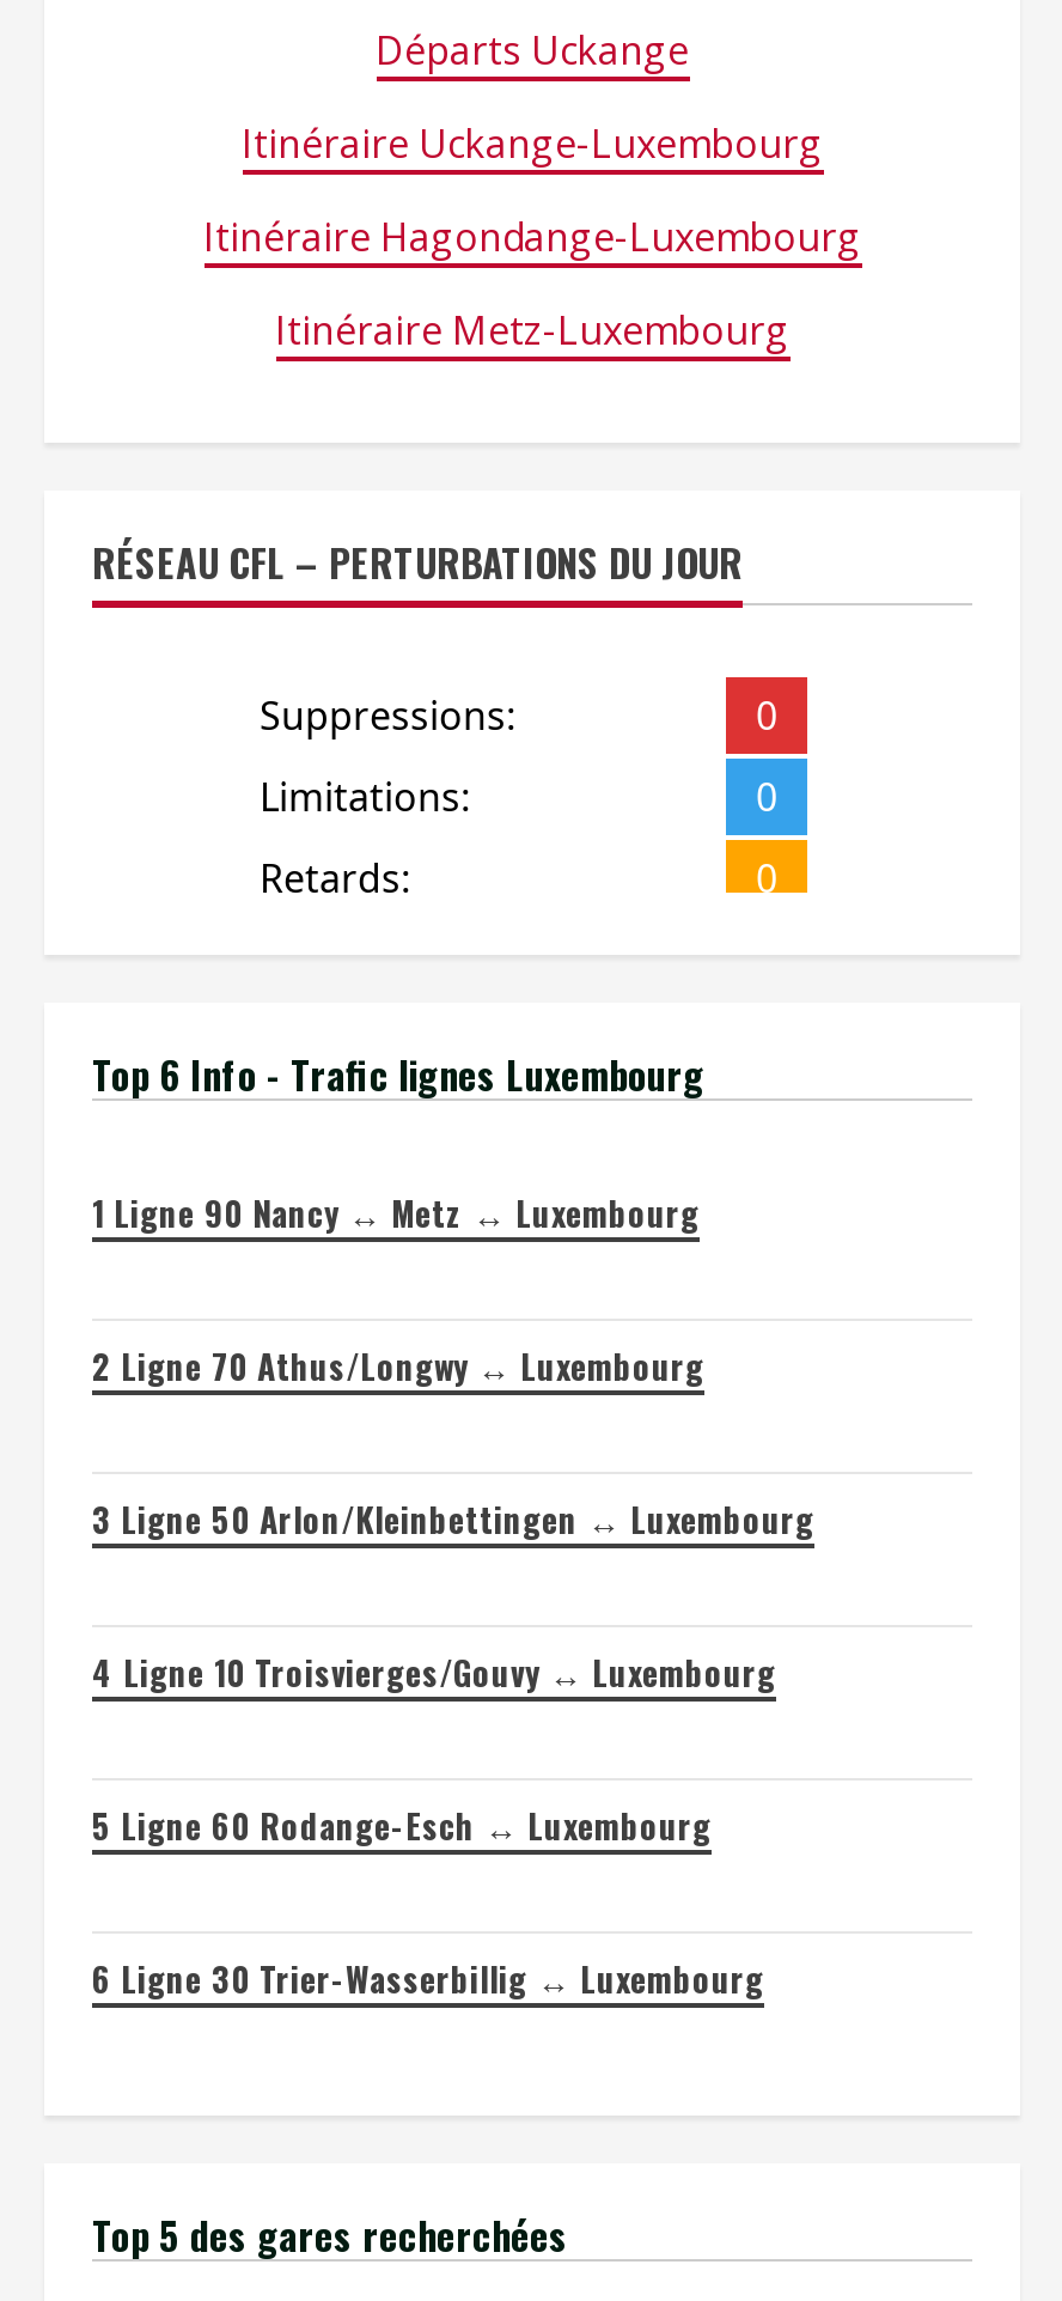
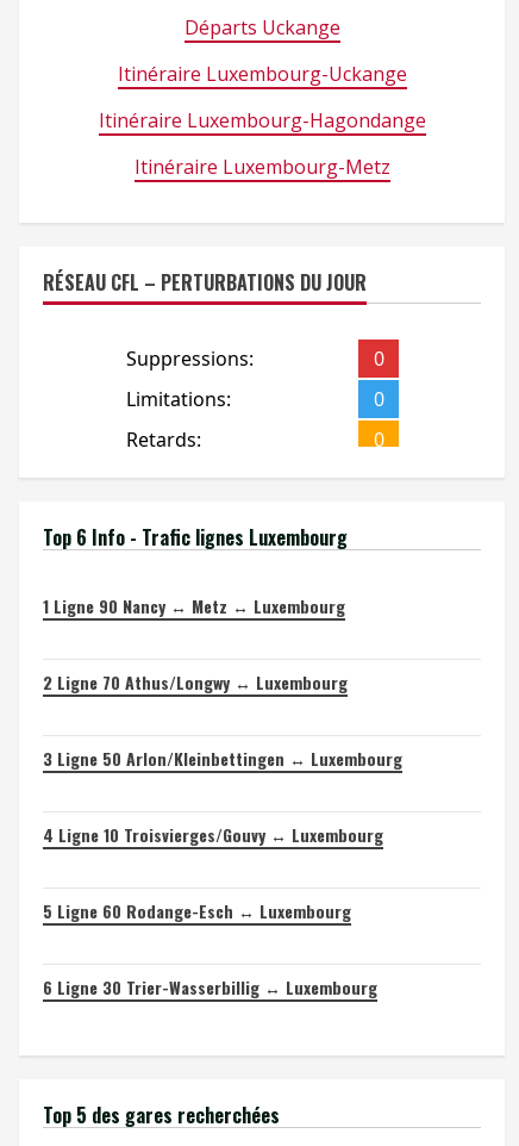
- Itinéraire Uckange-Luxembourg
+ Itinéraire Luxembourg-Uckange

- Itinéraire Hagondange-Luxembourg
+ Itinéraire Luxembourg-Hagondange

- Itinéraire Metz-Luxembourg
+ Itinéraire Luxembourg-Metz
